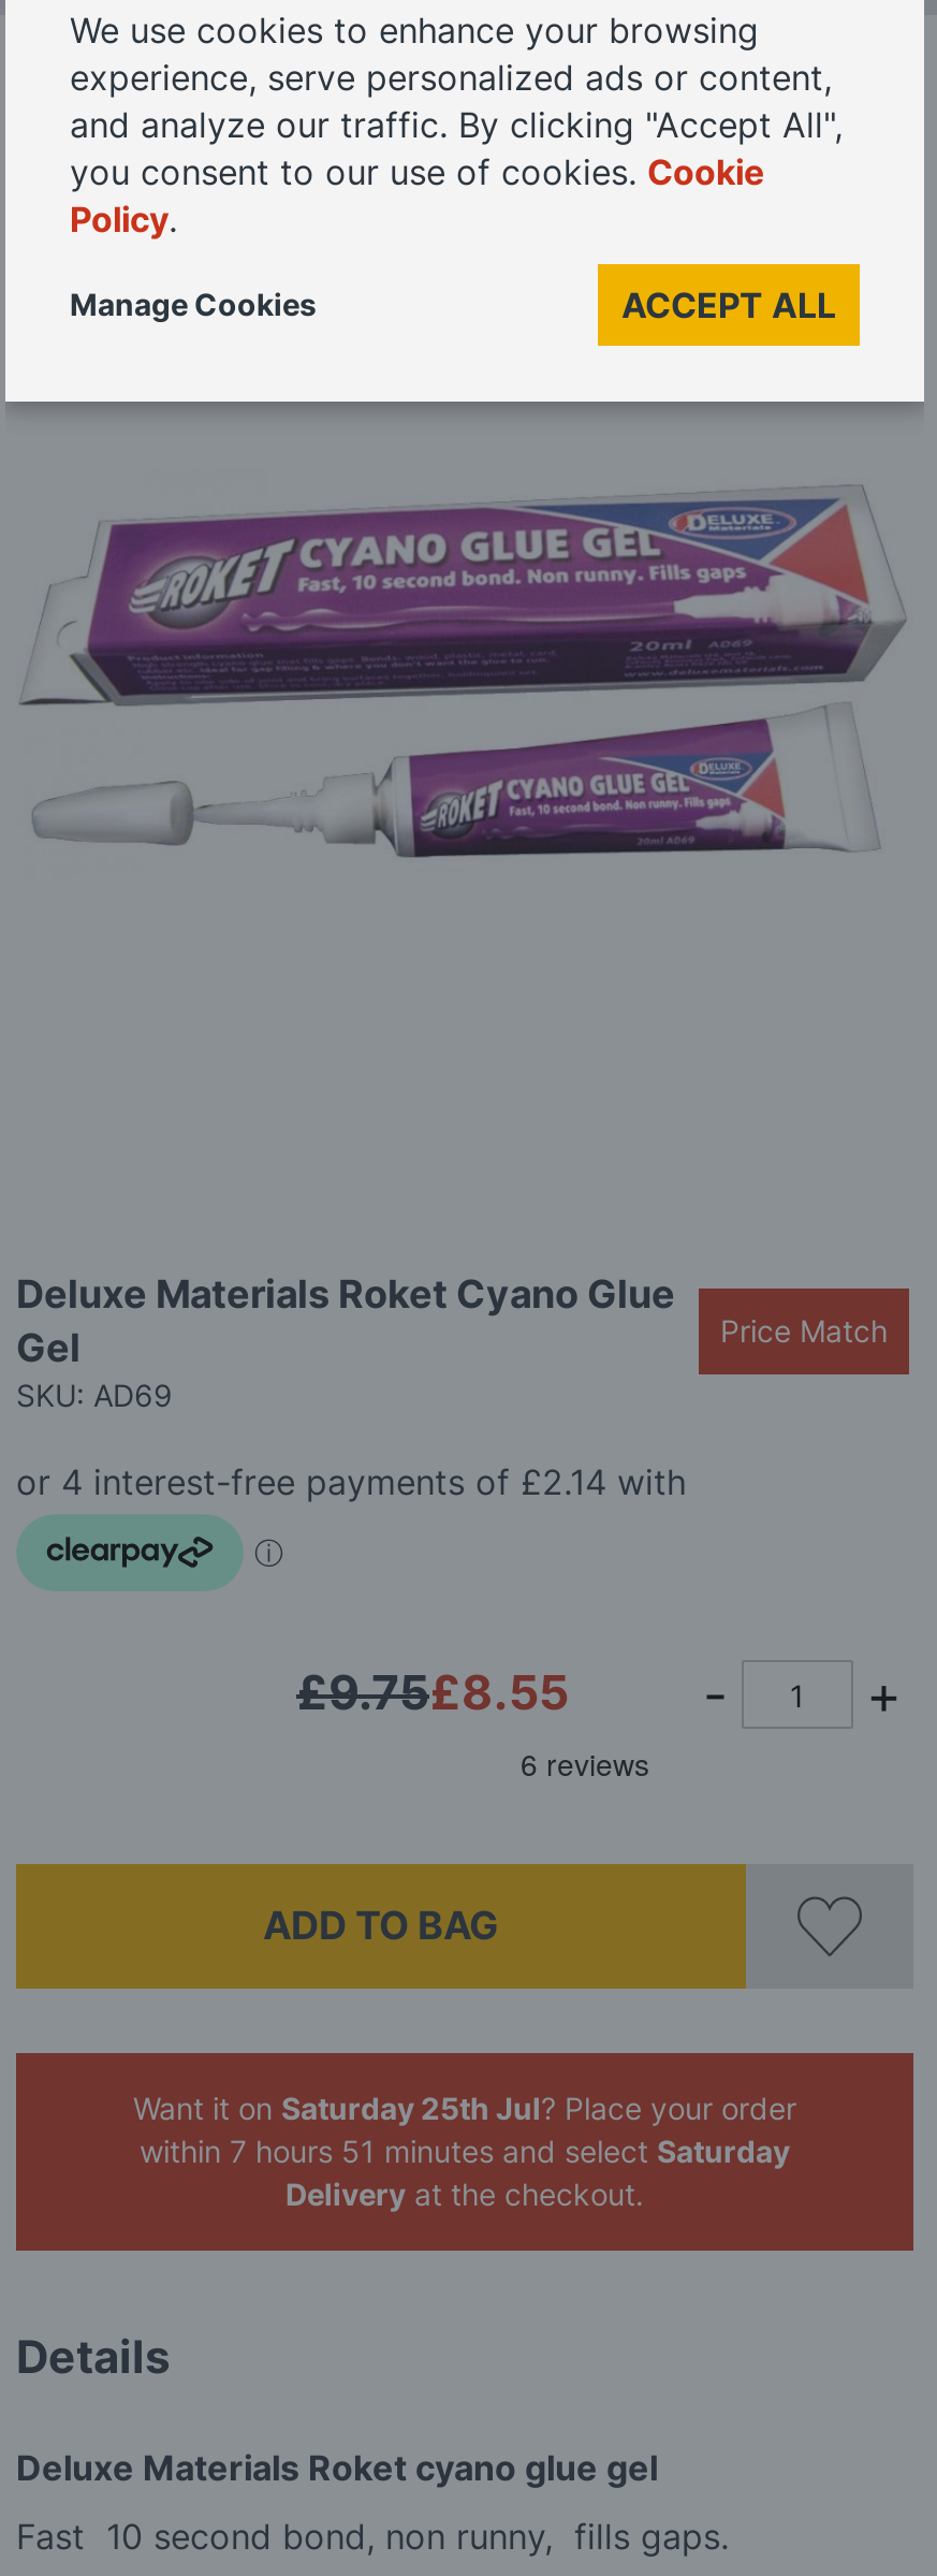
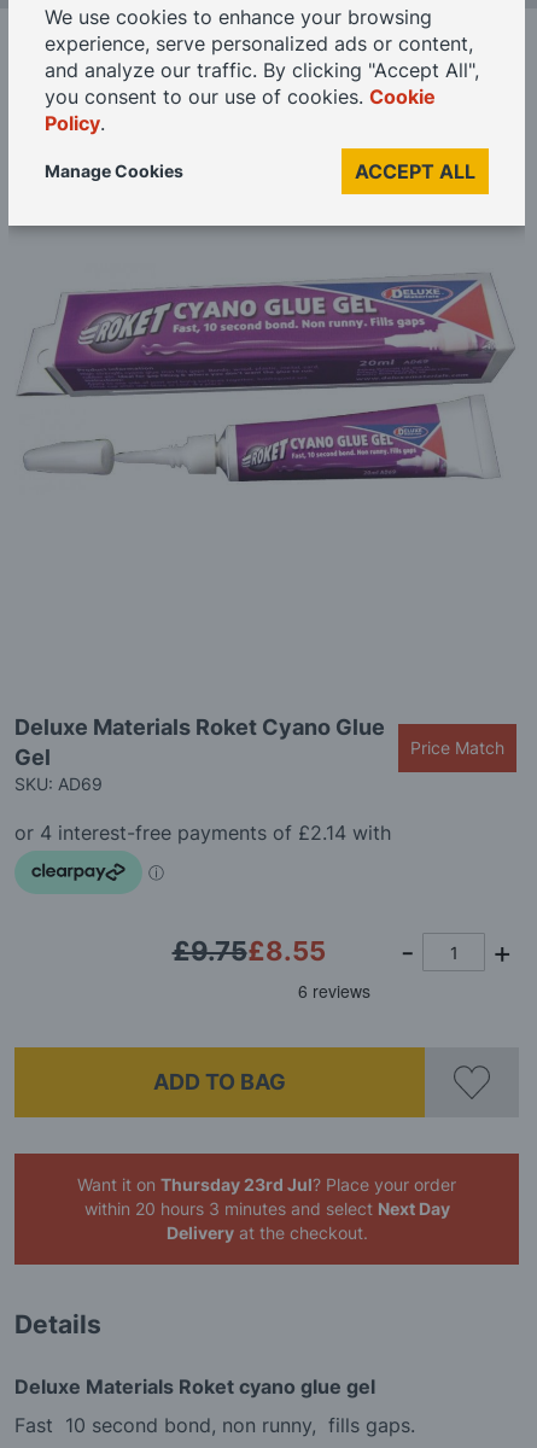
- Want it on Saturday 25th Jul? Place your order
- within 7 hours 51 minutes and select Saturday
+ Want it on Thursday 23rd Jul? Place your order
+ within 20 hours 3 minutes and select Next Day
